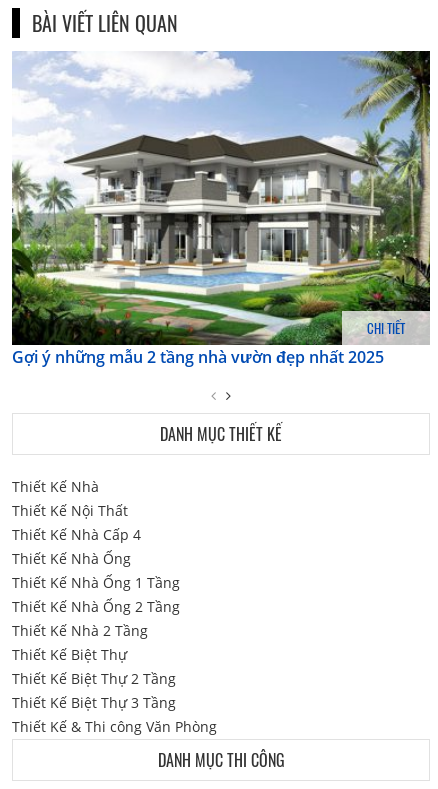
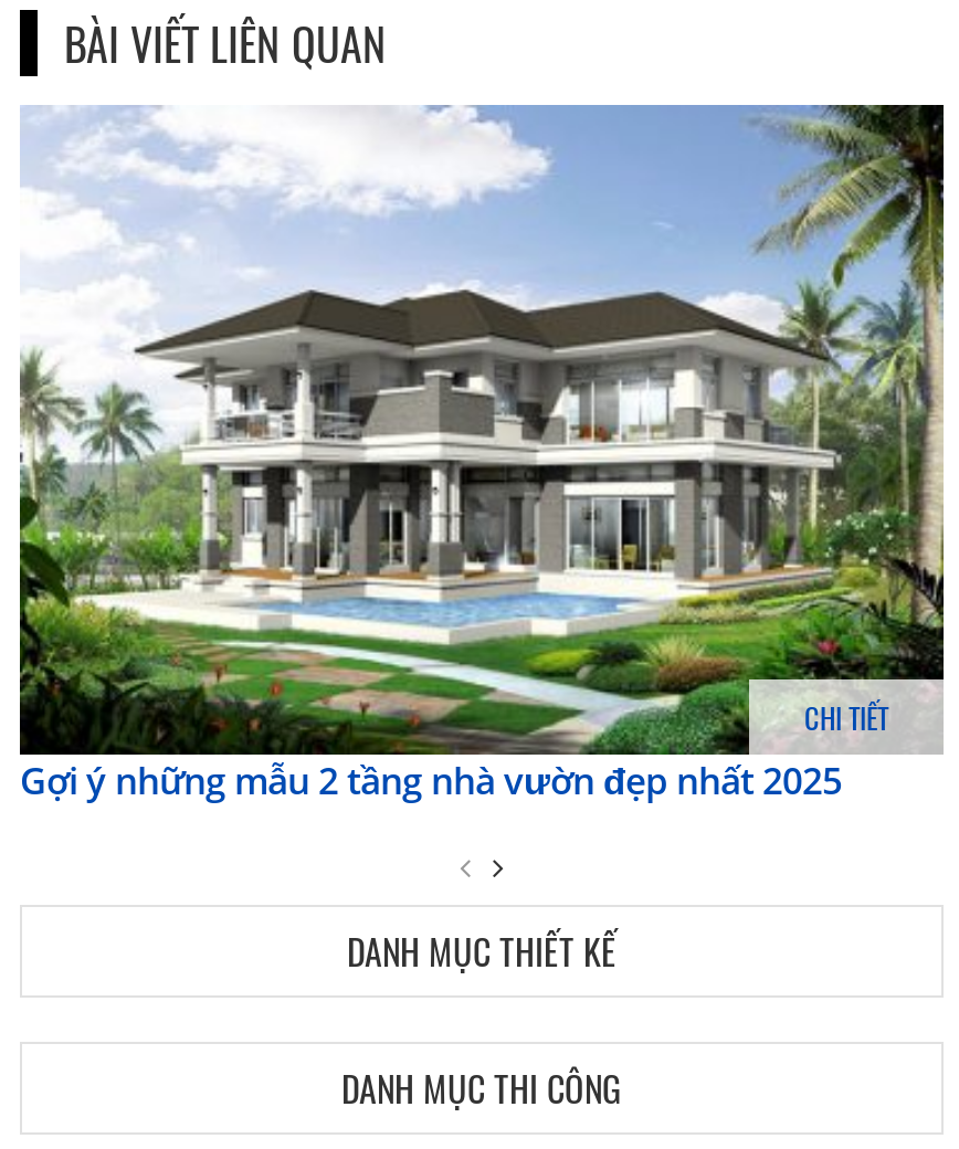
- Thiết Kế Nhà
- Thiết Kế Nội Thất
- Thiết Kế Nhà Cấp 4
- Thiết Kế Nhà Ống
- Thiết Kế Nhà Ống 1 Tầng
- Thiết Kế Nhà Ống 2 Tầng
- Thiết Kế Nhà 2 Tầng
- Thiết Kế Biệt Thự
- Thiết Kế Biệt Thự 2 Tầng
- Thiết Kế Biệt Thự 3 Tầng
- Thiết Kế & Thi công Văn Phòng
